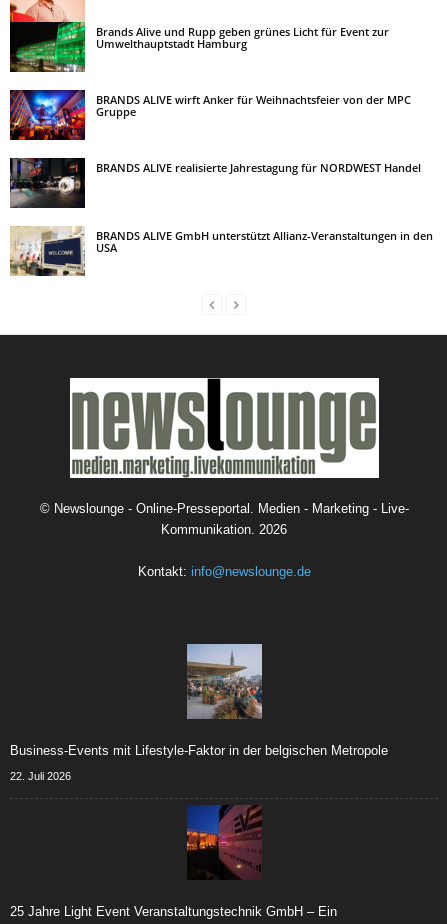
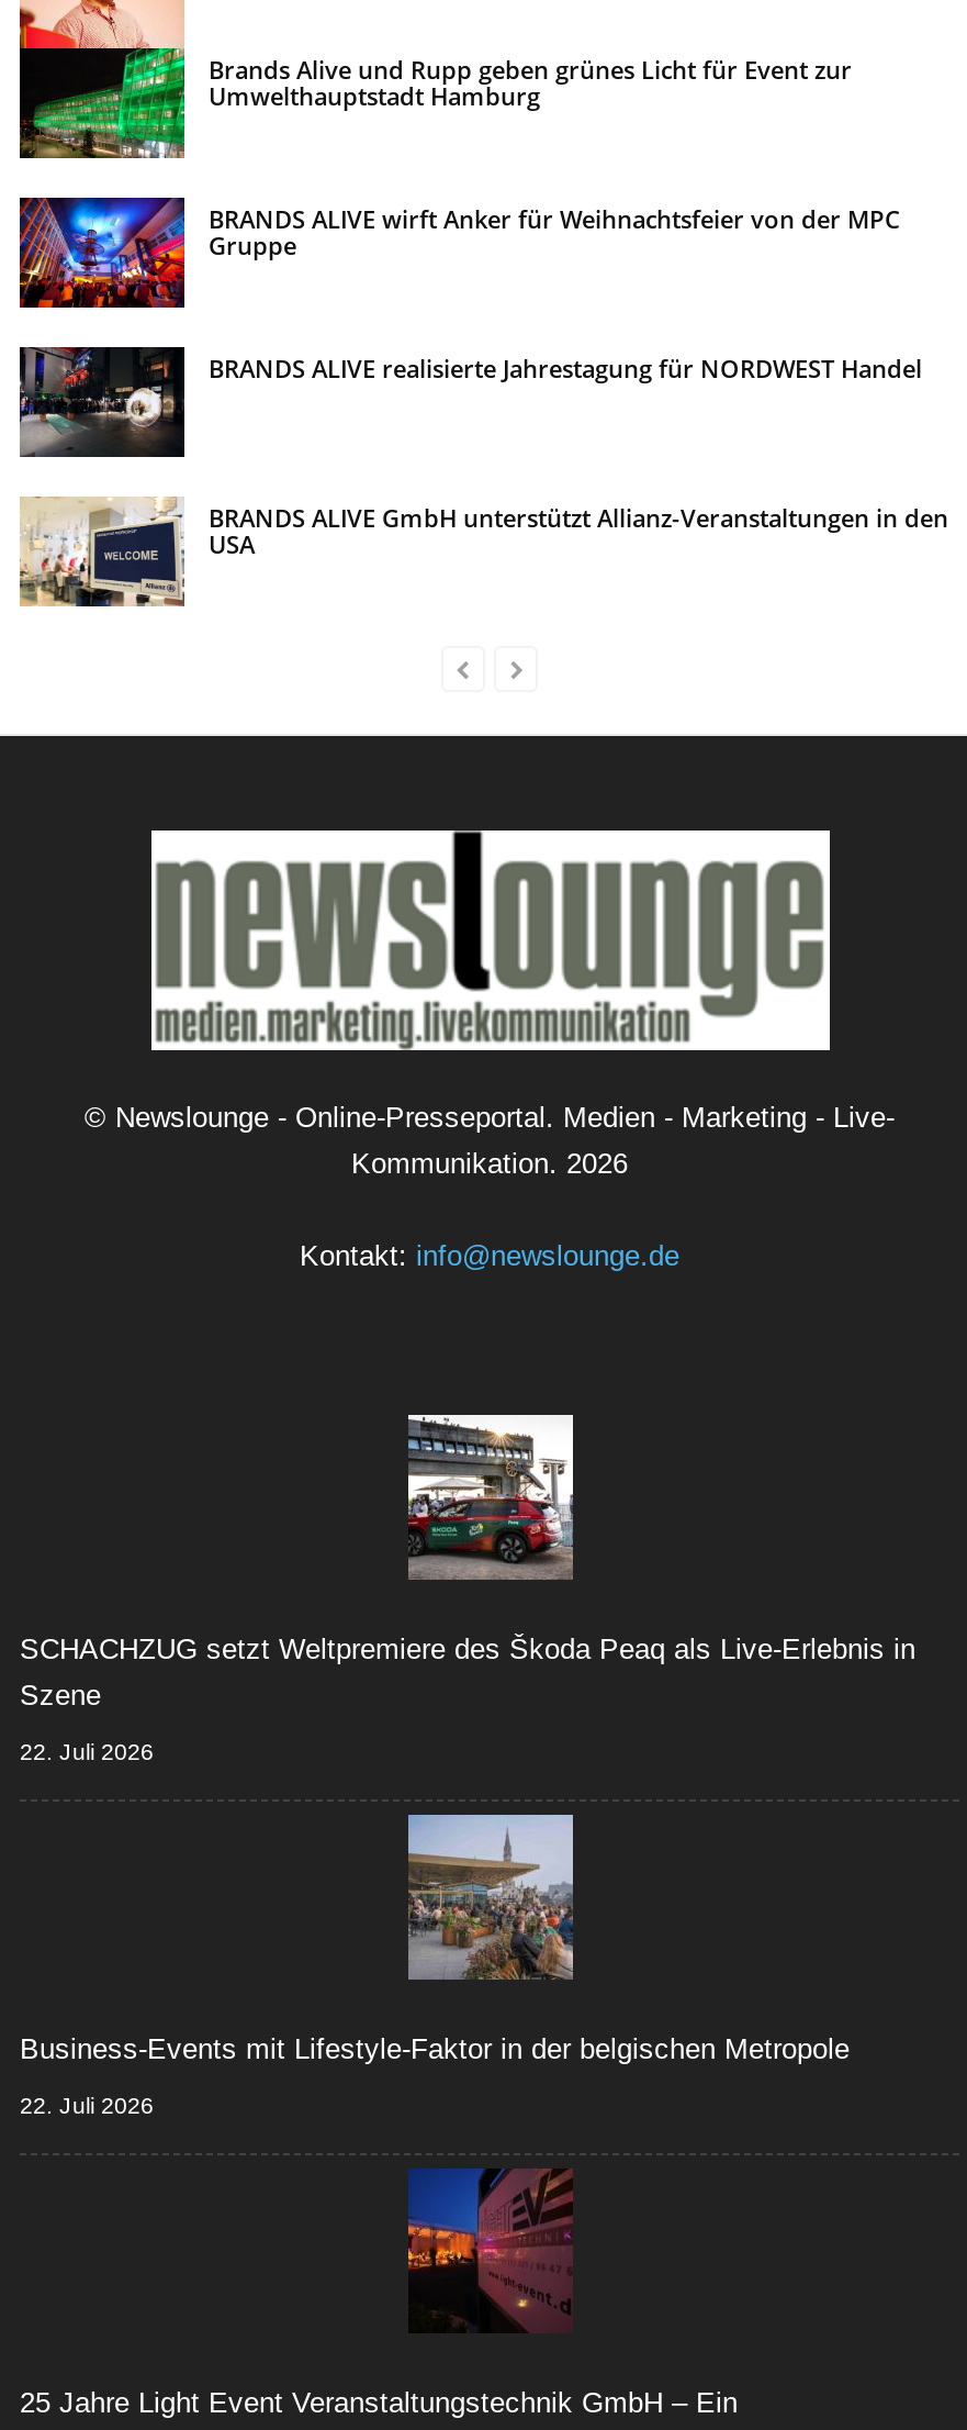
+ [image]
+ SCHACHZUG setzt Weltpremiere des Škoda Peaq als Live-Erlebnis in
+ Szene
+ 22. Juli 2026
